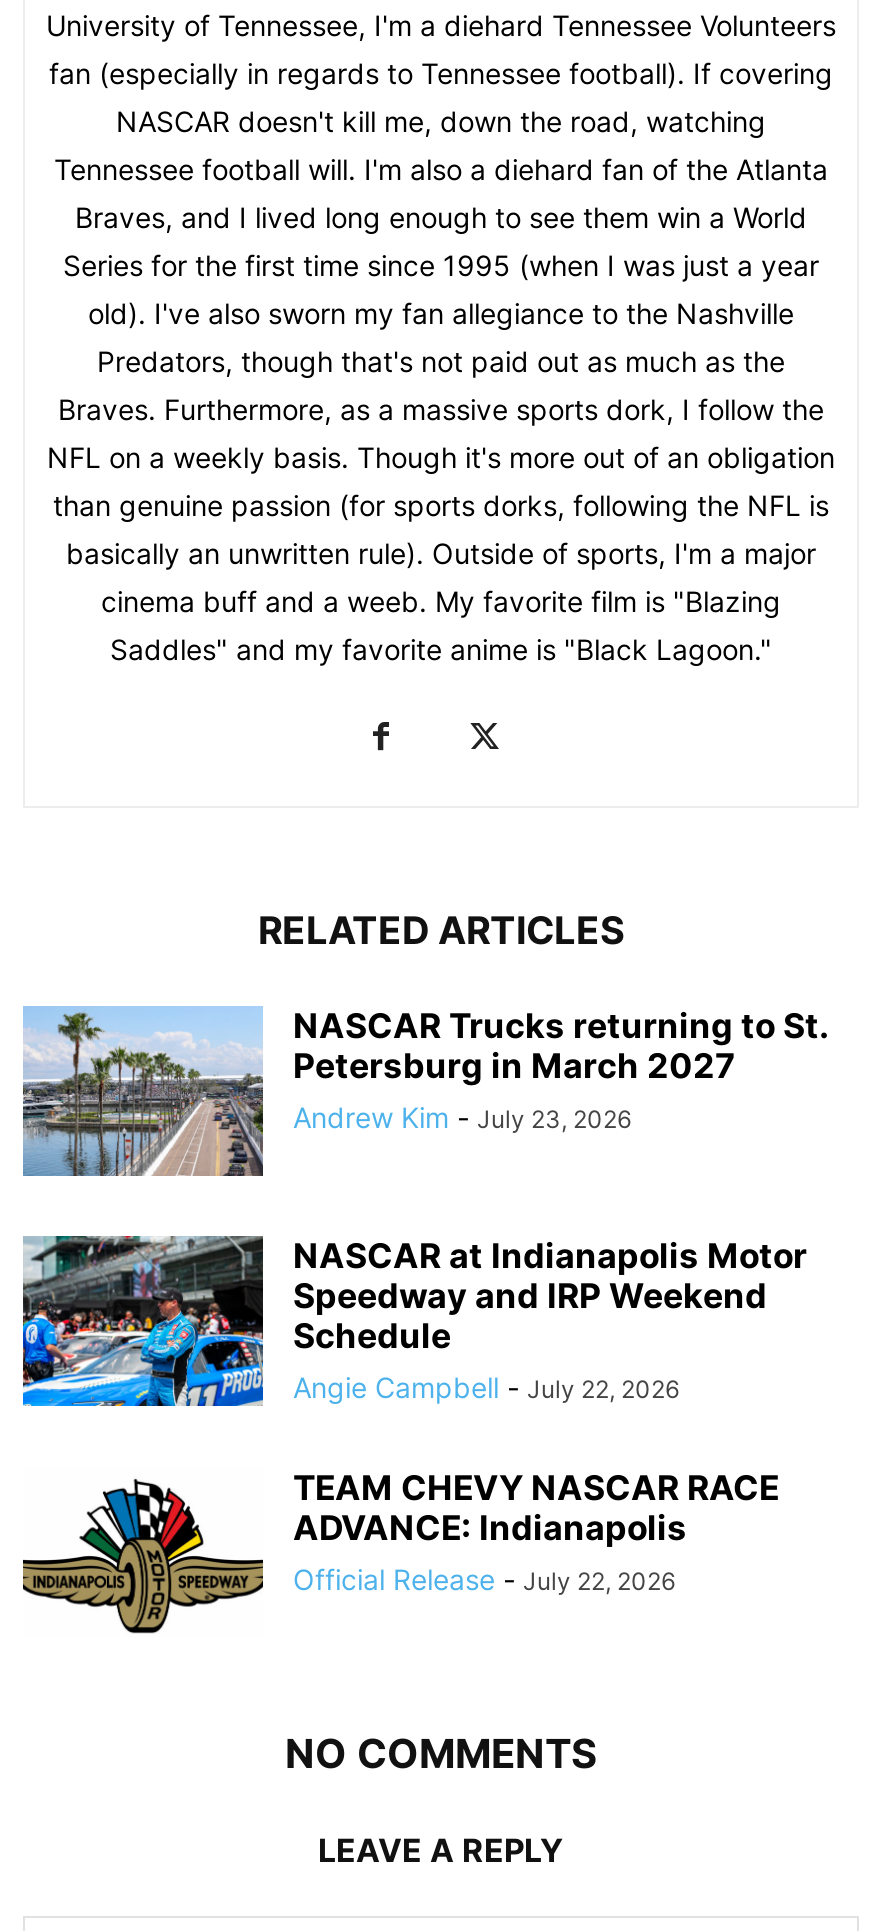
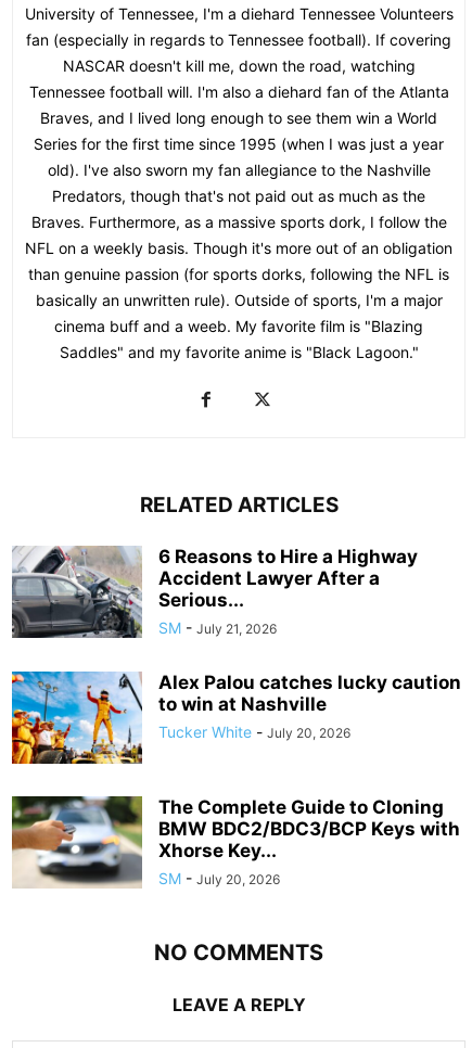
- [image]
- NASCAR Trucks returning to St.
- Petersburg in March 2027
- Andrew Kim - July 23, 2026
+ [image]
+ 6 Reasons to Hire a Highway
+ Accident Lawyer After a
+ Serious...
+ SM - July 21, 2026

- [image]
- NASCAR at Indianapolis Motor
- Speedway and IRP Weekend
- Schedule
- Angie Campbell - July 22, 2026
+ [image]
+ Alex Palou catches lucky caution
+ to win at Nashville
+ Tucker White - July 20, 2026

- [image]
- TEAM CHEVY NASCAR RACE
- ADVANCE: Indianapolis
- Official Release - July 22, 2026
+ [image]
+ The Complete Guide to Cloning
+ BMW BDC2/BDC3/BCP Keys with
+ Xhorse Key...
+ SM - July 20, 2026
